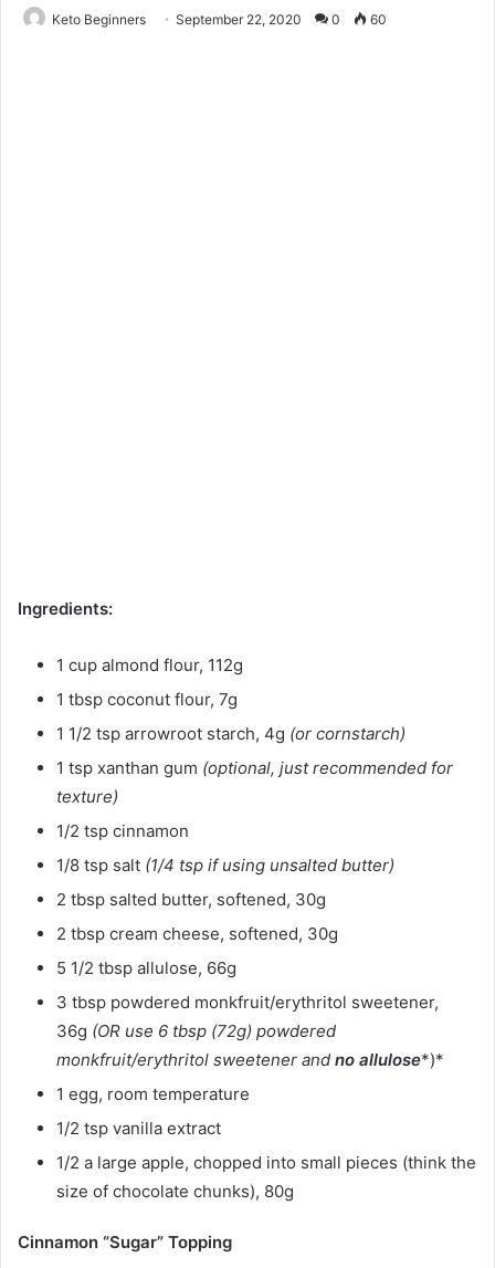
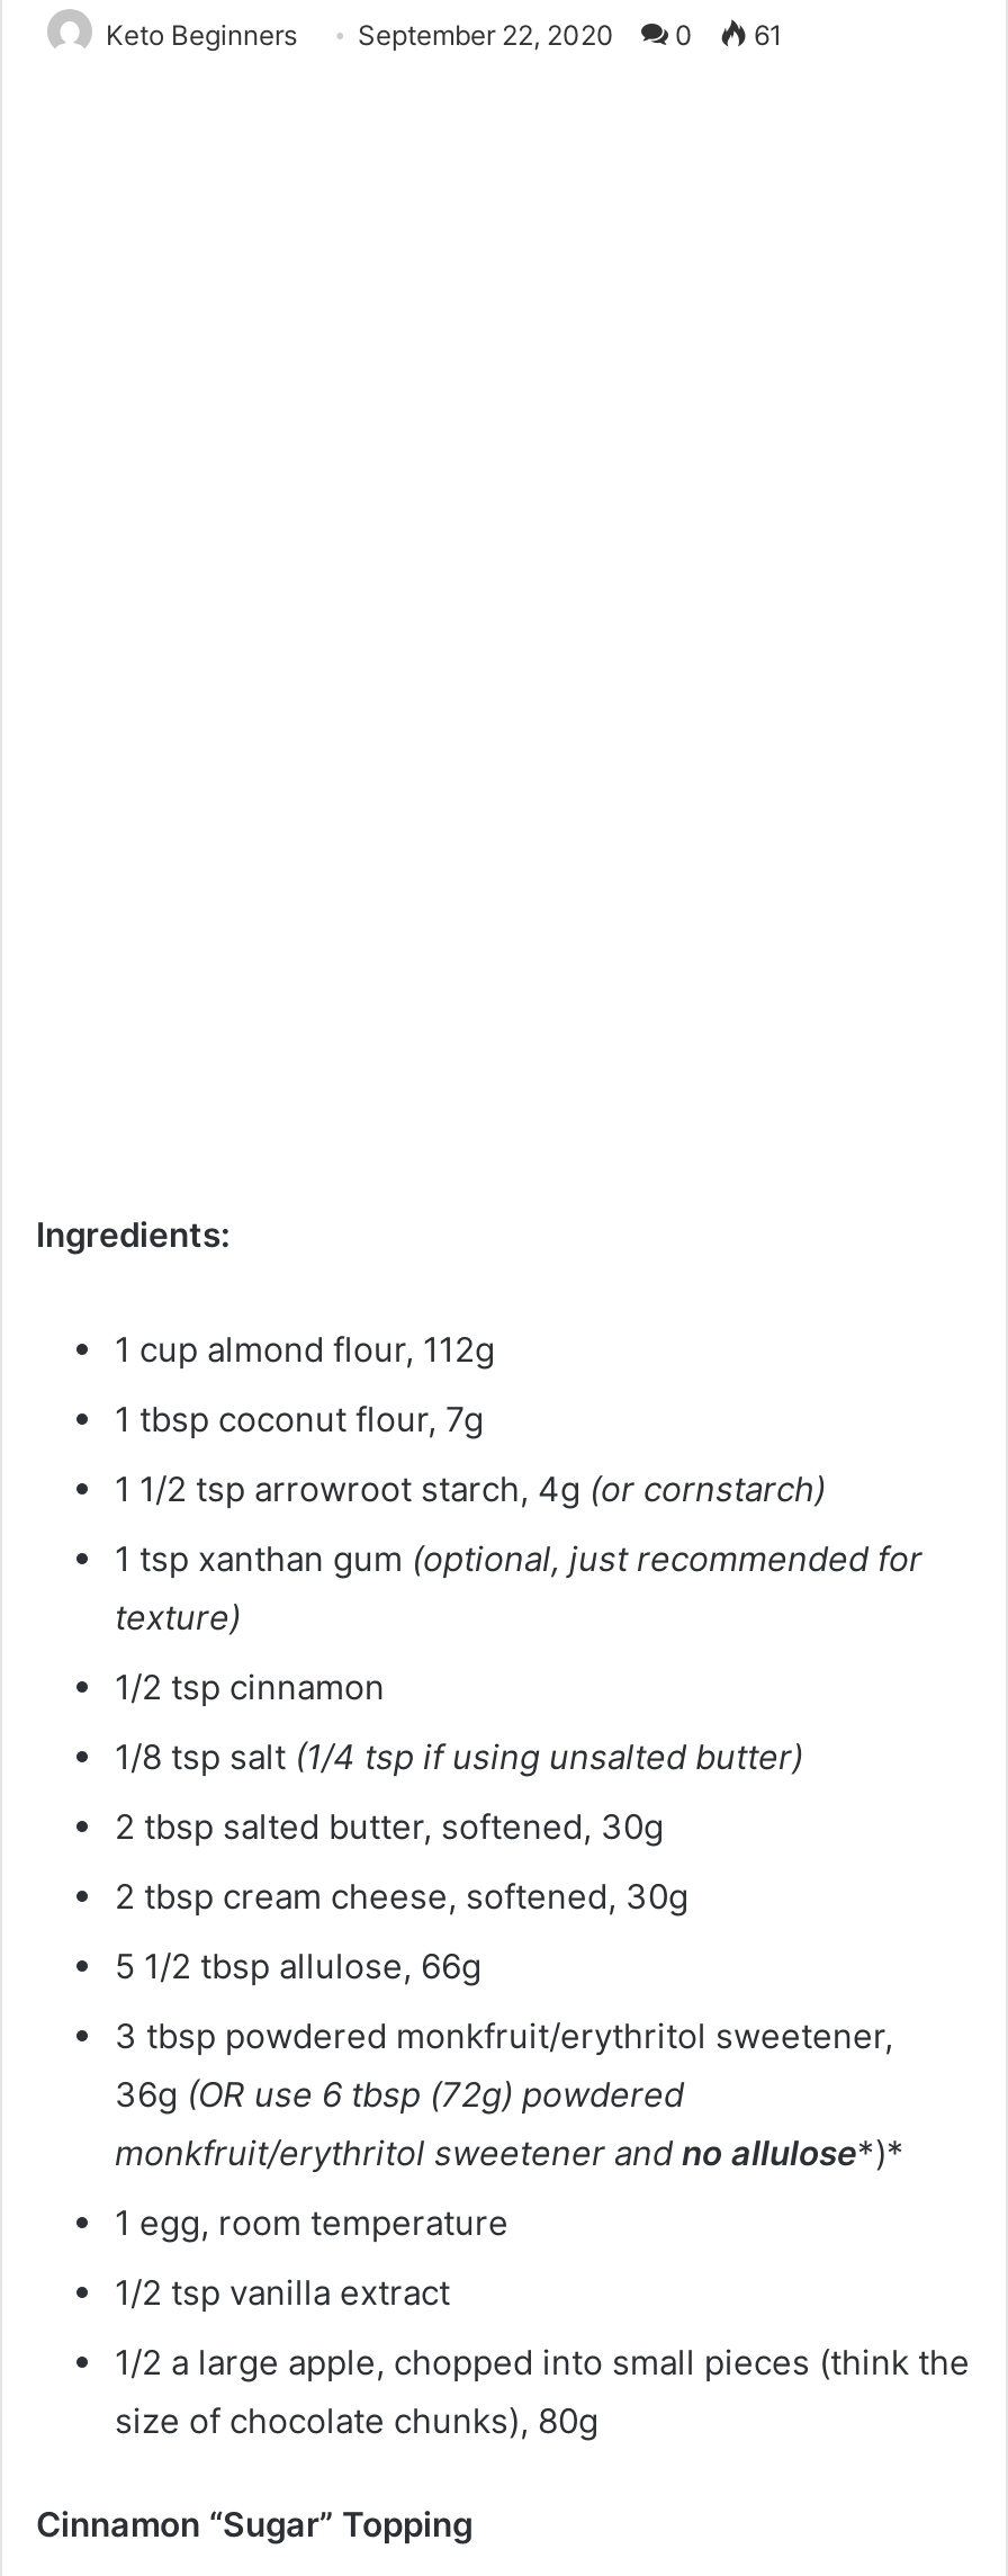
- Keto Beginners September 22, 2020 0 60
+ Keto Beginners September 22, 2020 0 61
